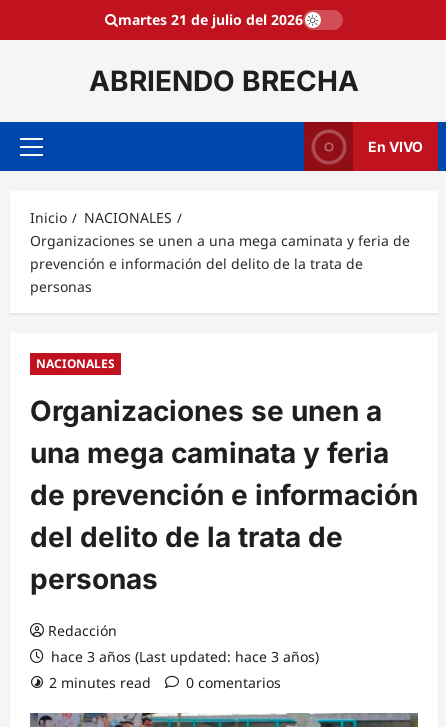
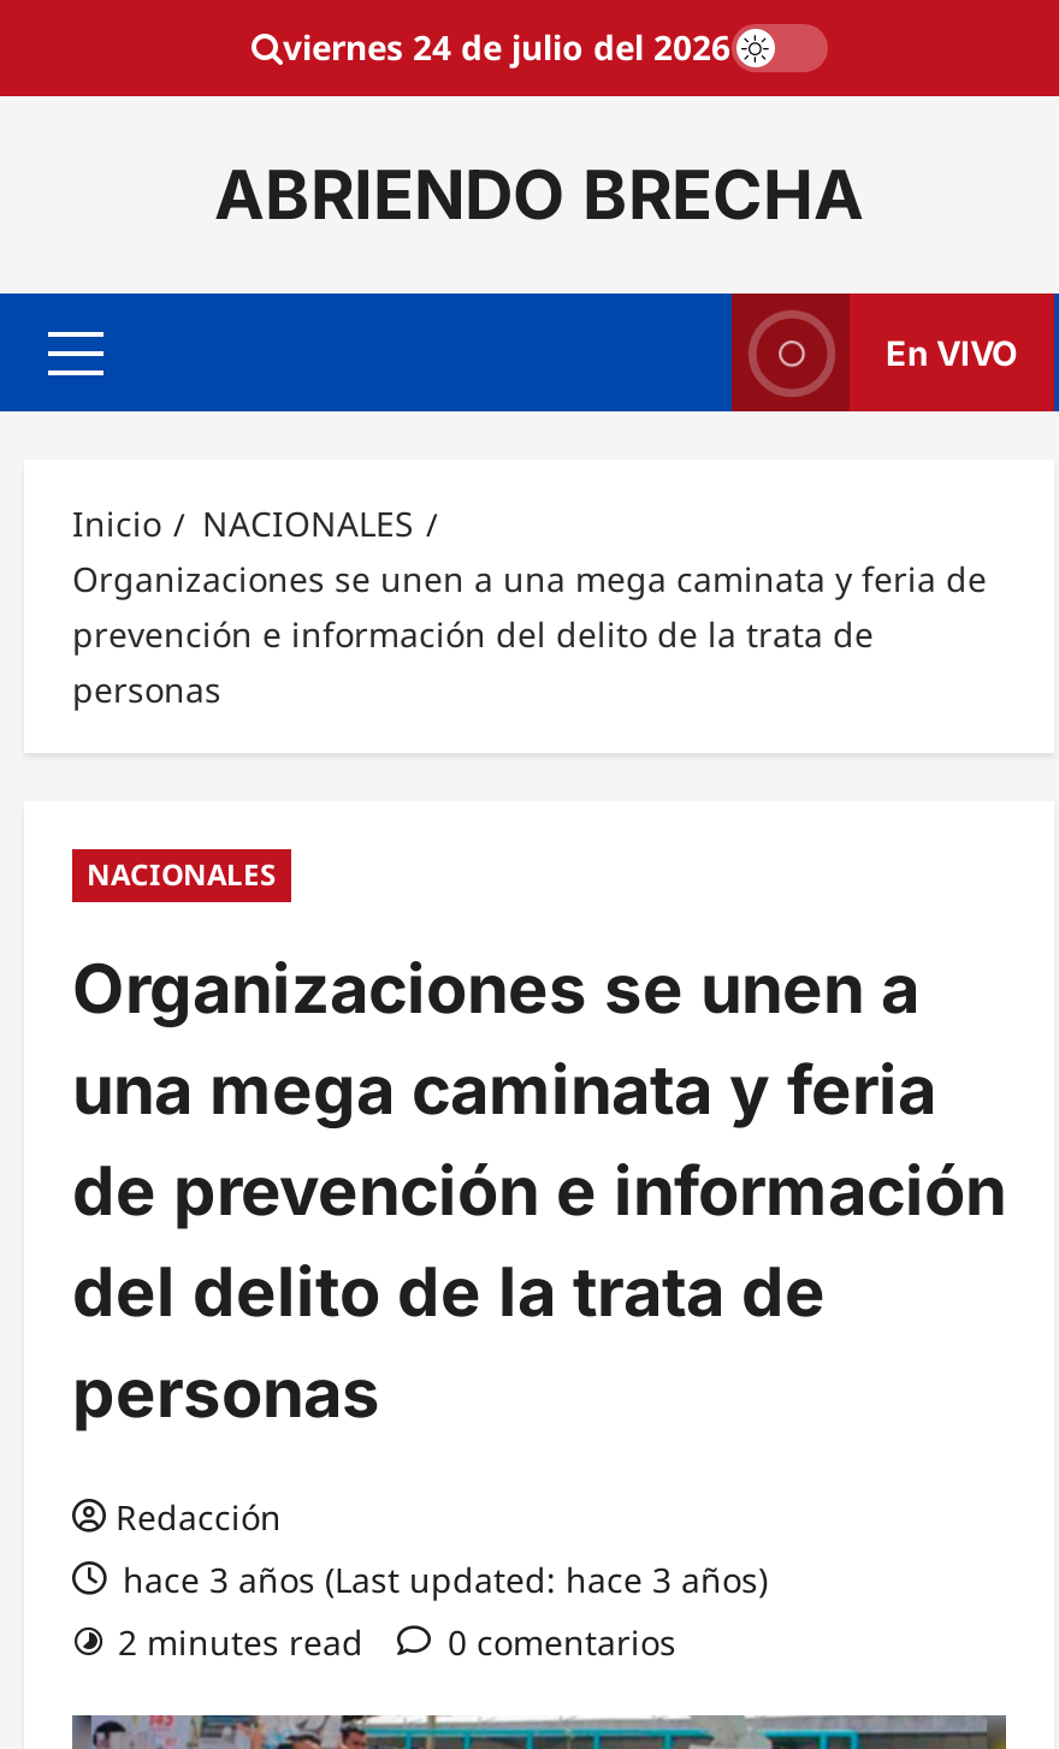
- martes 21 de julio del 2026
+ viernes 24 de julio del 2026
